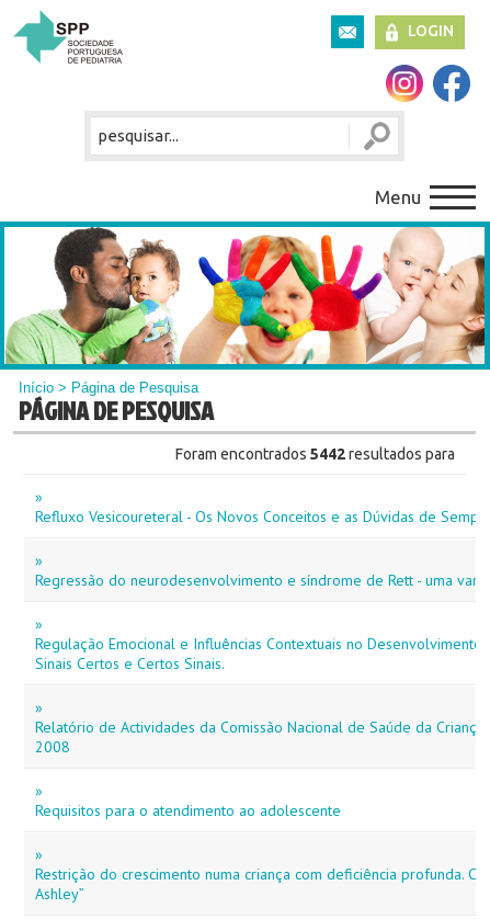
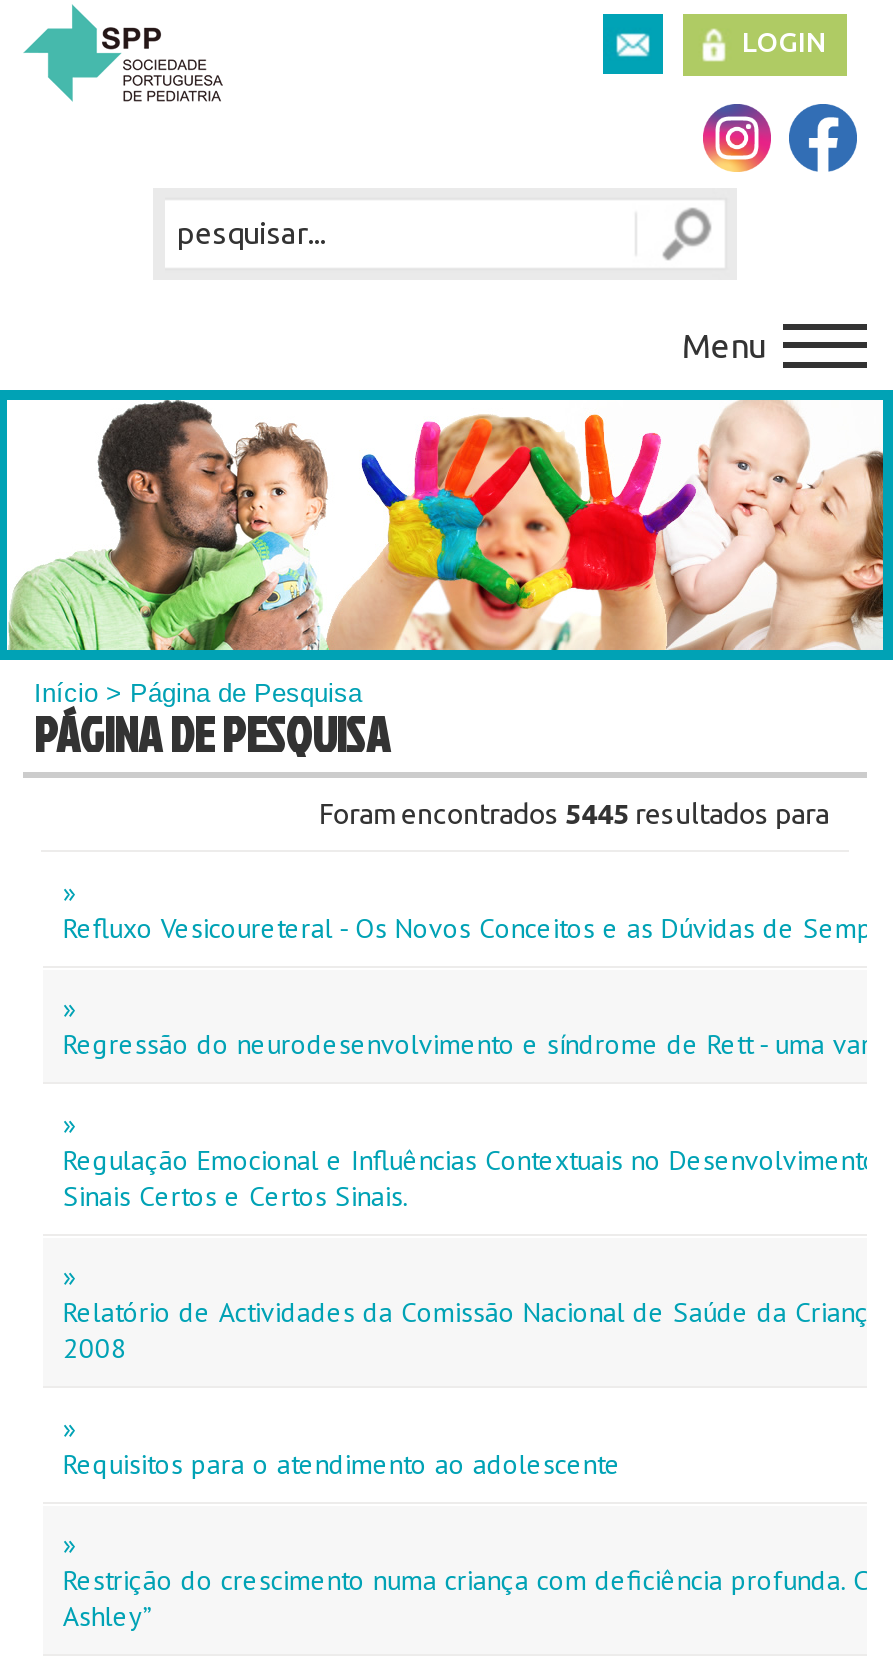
- Foram encontrados 5442 resultados para
+ Foram encontrados 5445 resultados para
